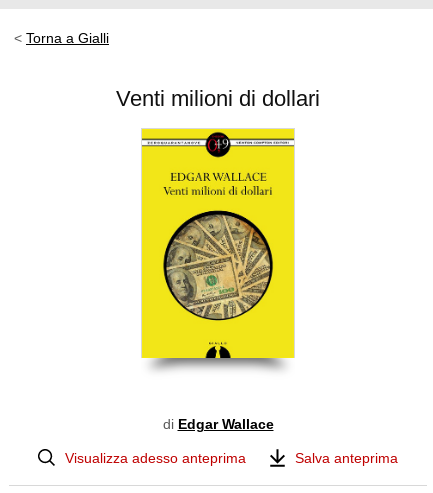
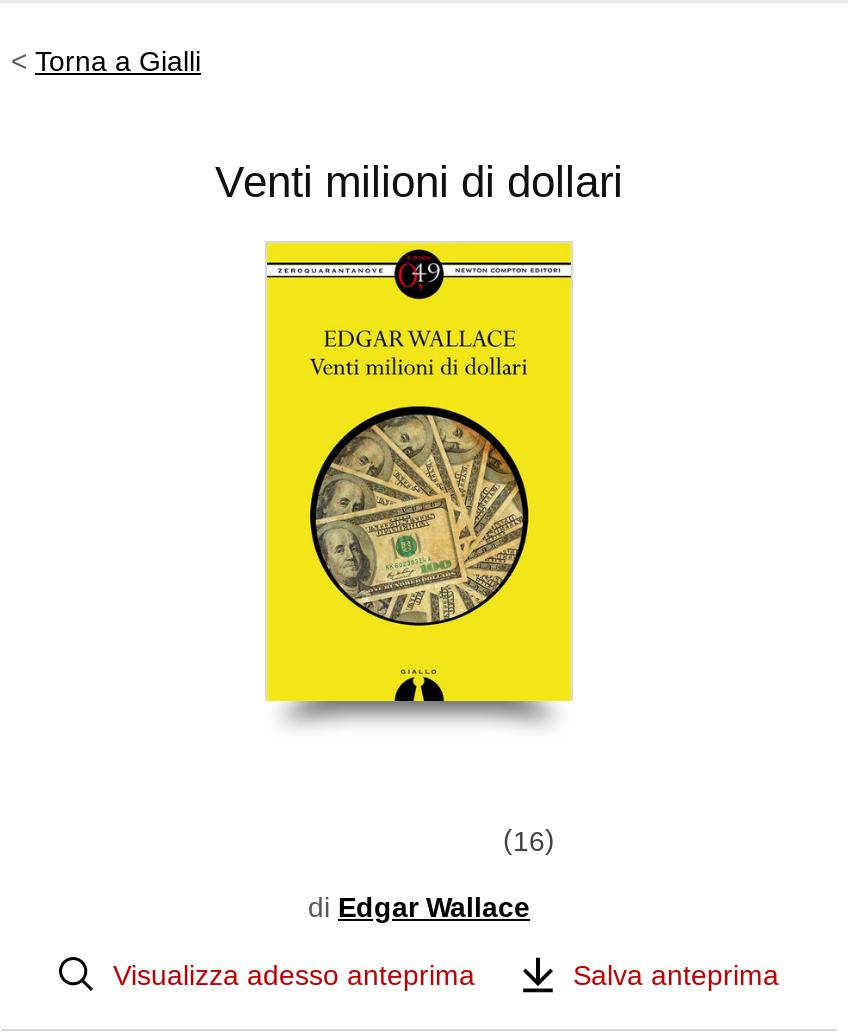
+ 16
